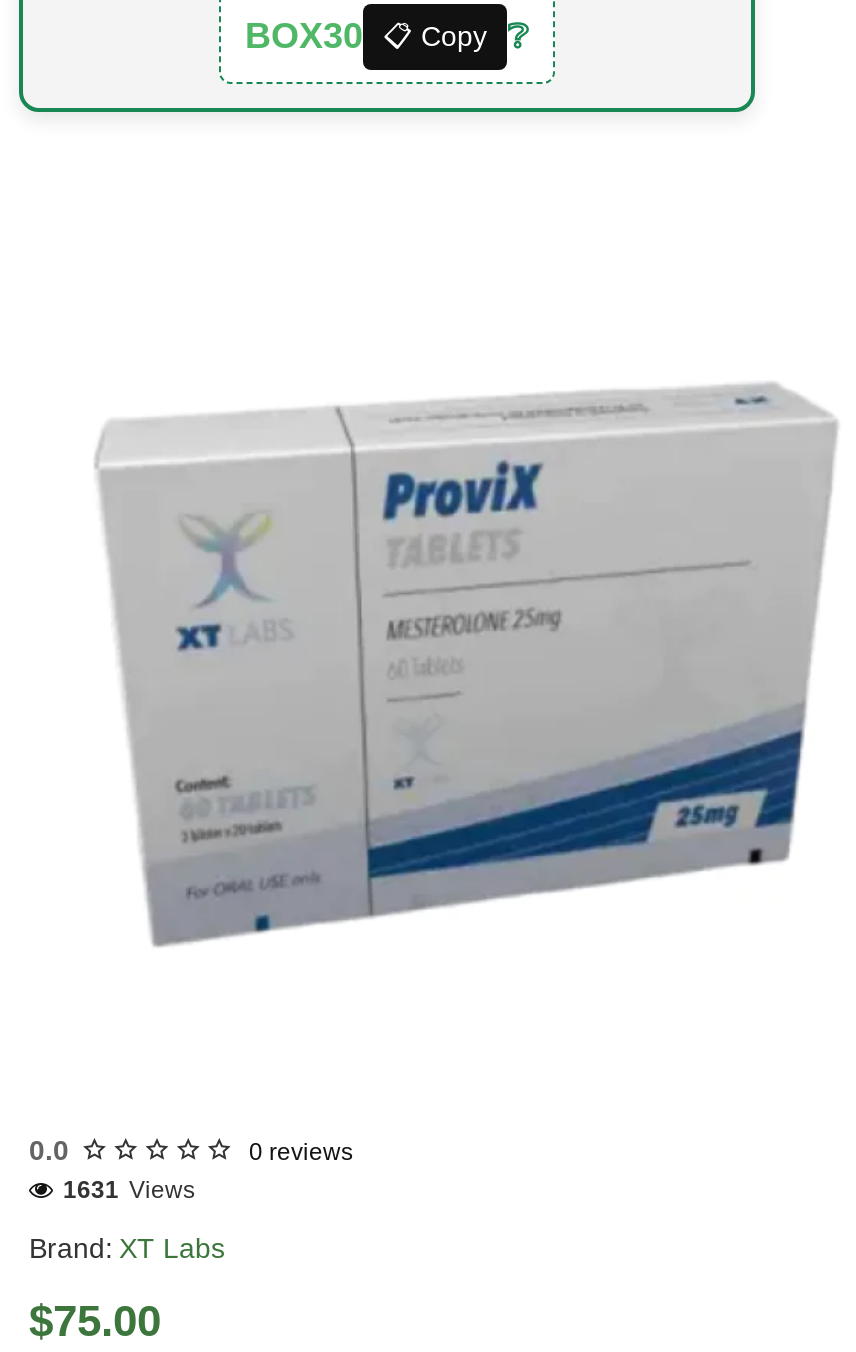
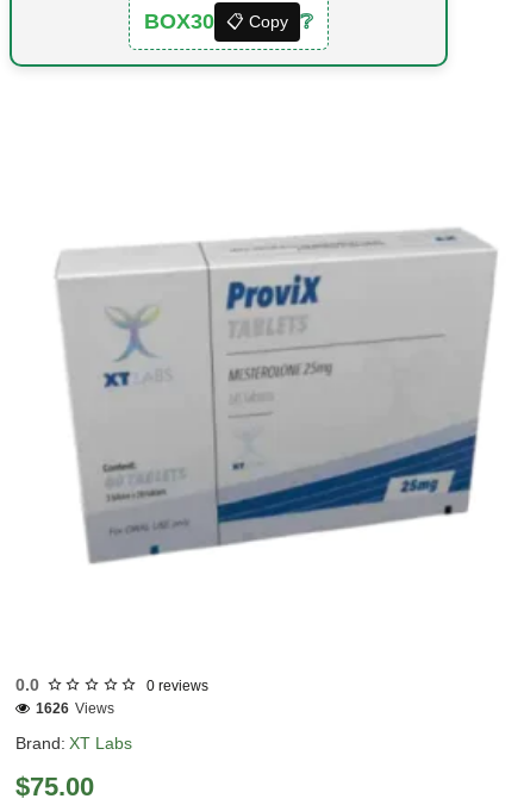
- 1631 Views
+ 1626 Views
